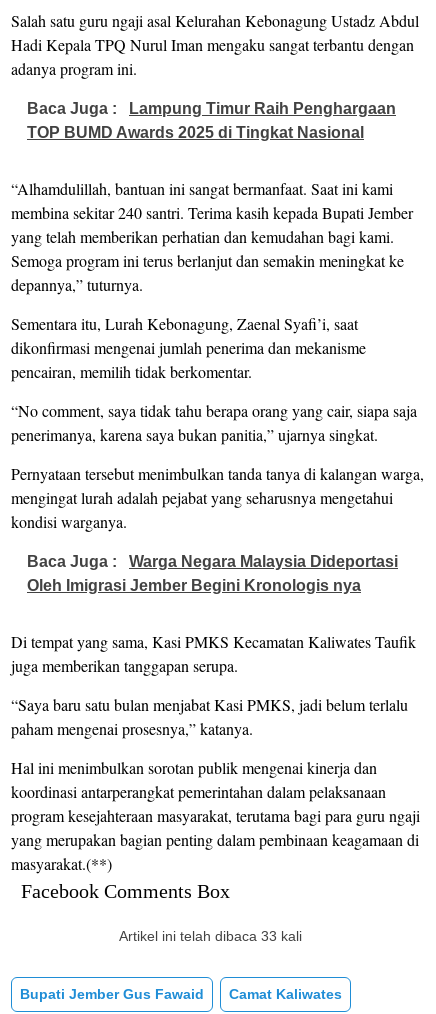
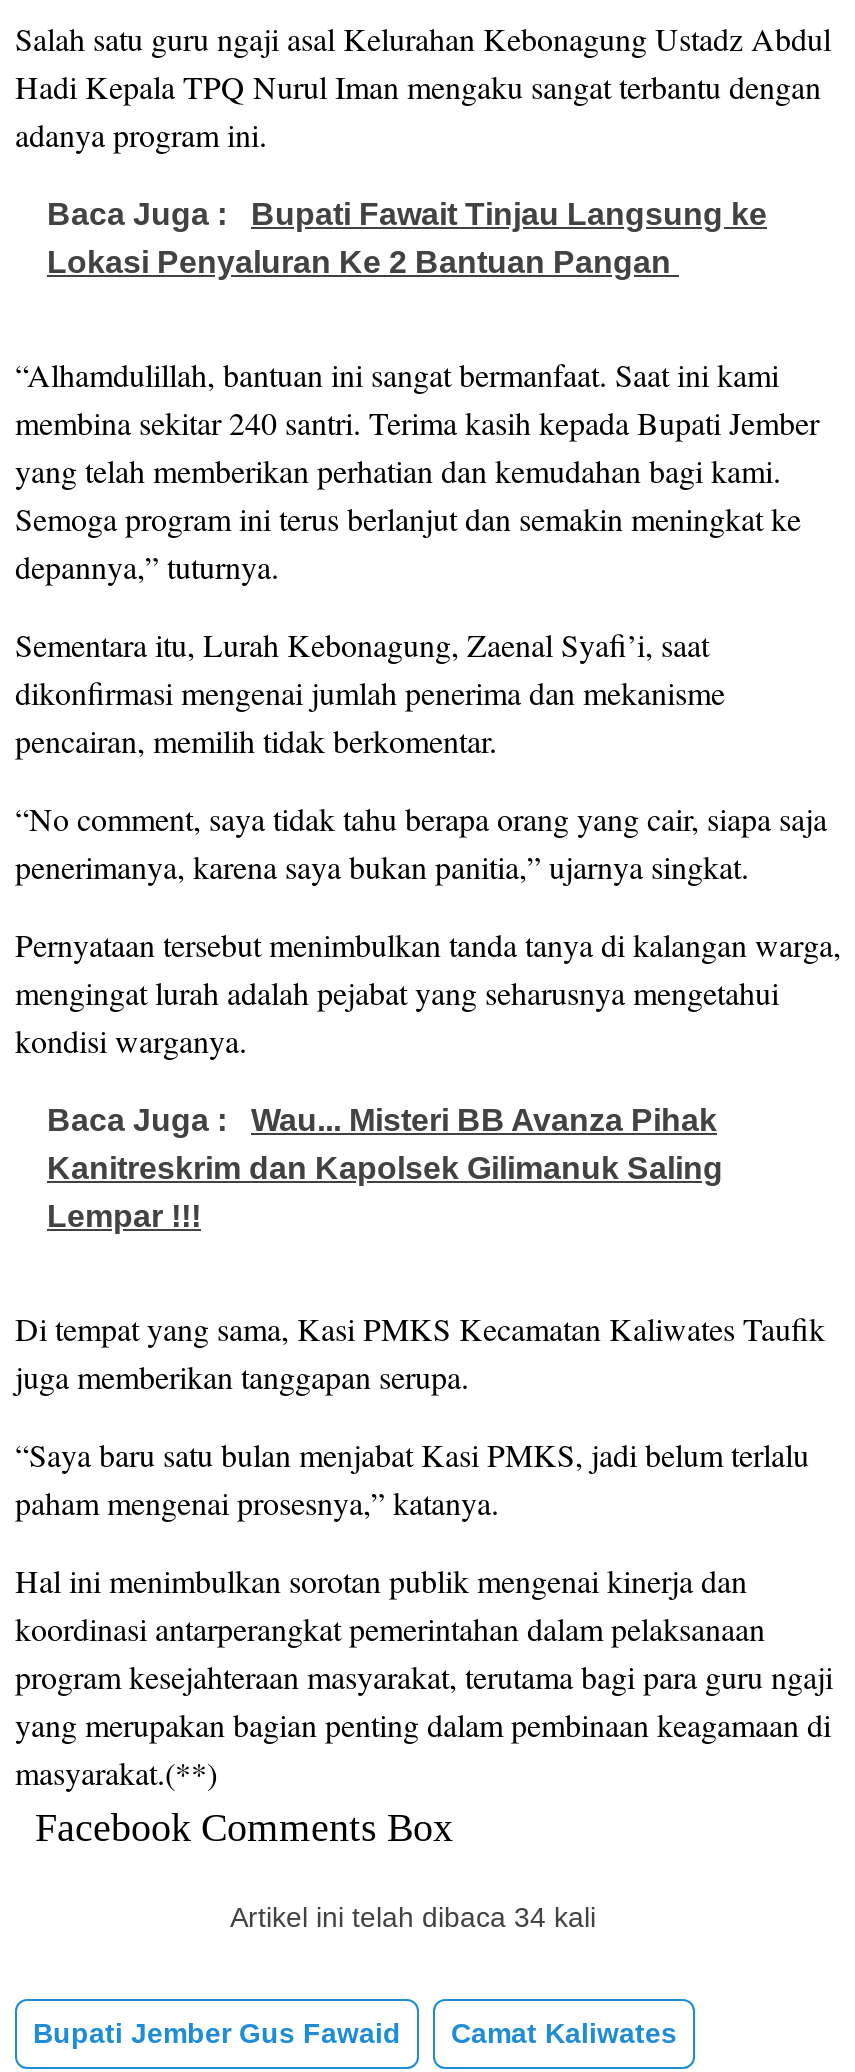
- Baca Juga : Lampung Timur Raih Penghargaan
- TOP BUMD Awards 2025 di Tingkat Nasional
+ Baca Juga : Bupati Fawait Tinjau Langsung ke
+ Lokasi Penyaluran Ke 2 Bantuan Pangan

- Baca Juga : Warga Negara Malaysia Dideportasi
- Oleh Imigrasi Jember Begini Kronologis nya
+ Baca Juga : Wau... Misteri BB Avanza Pihak
+ Kanitreskrim dan Kapolsek Gilimanuk Saling
+ Lempar !!!

- Artikel ini telah dibaca 33 kali
+ Artikel ini telah dibaca 34 kali
